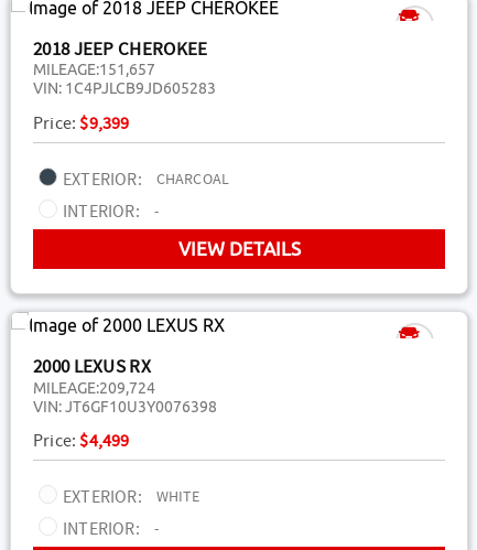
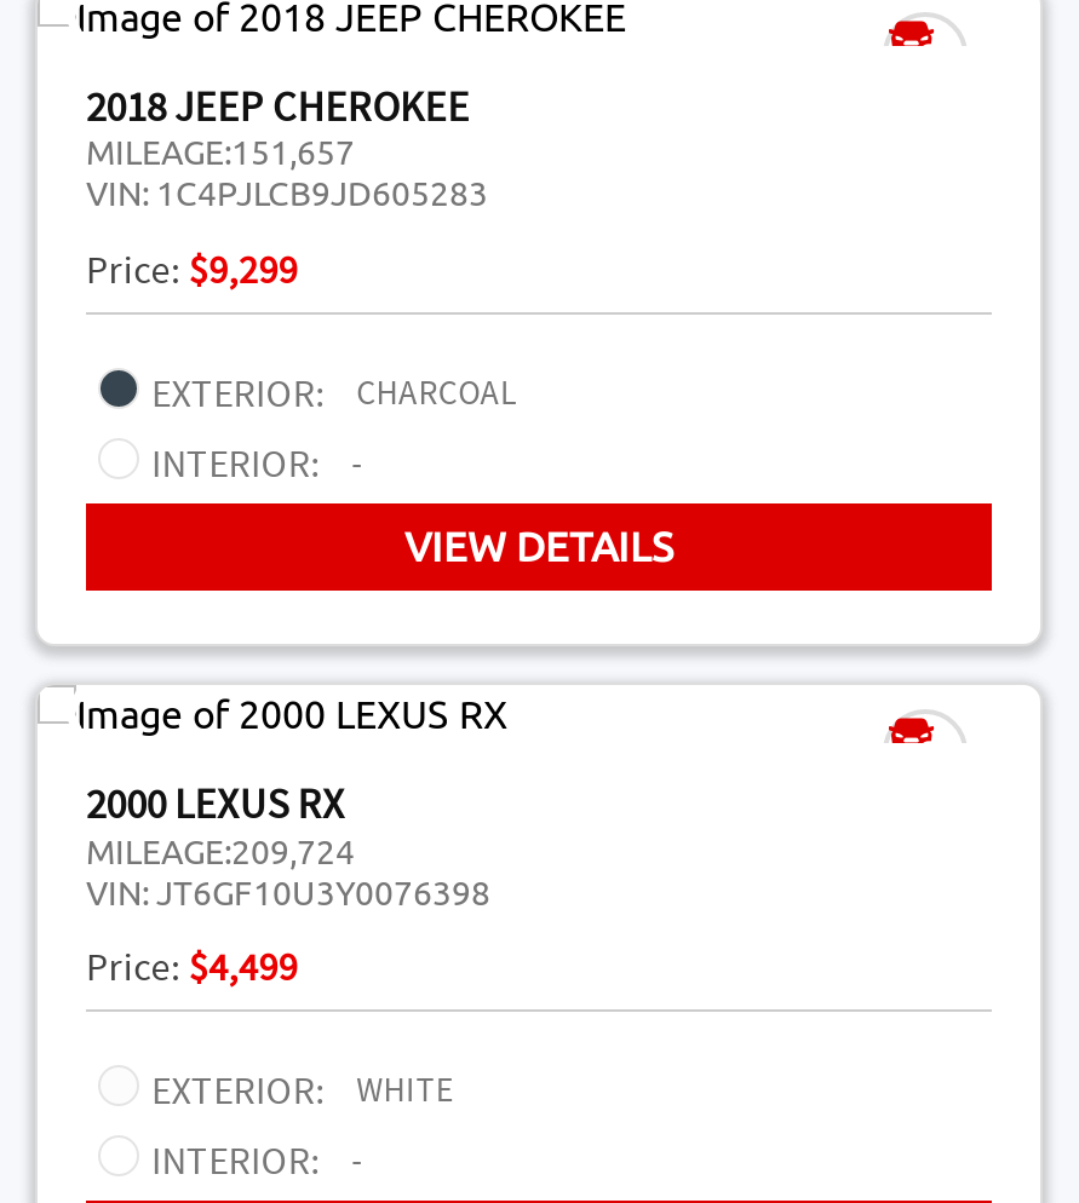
- Price: $9,399
+ Price: $9,299
